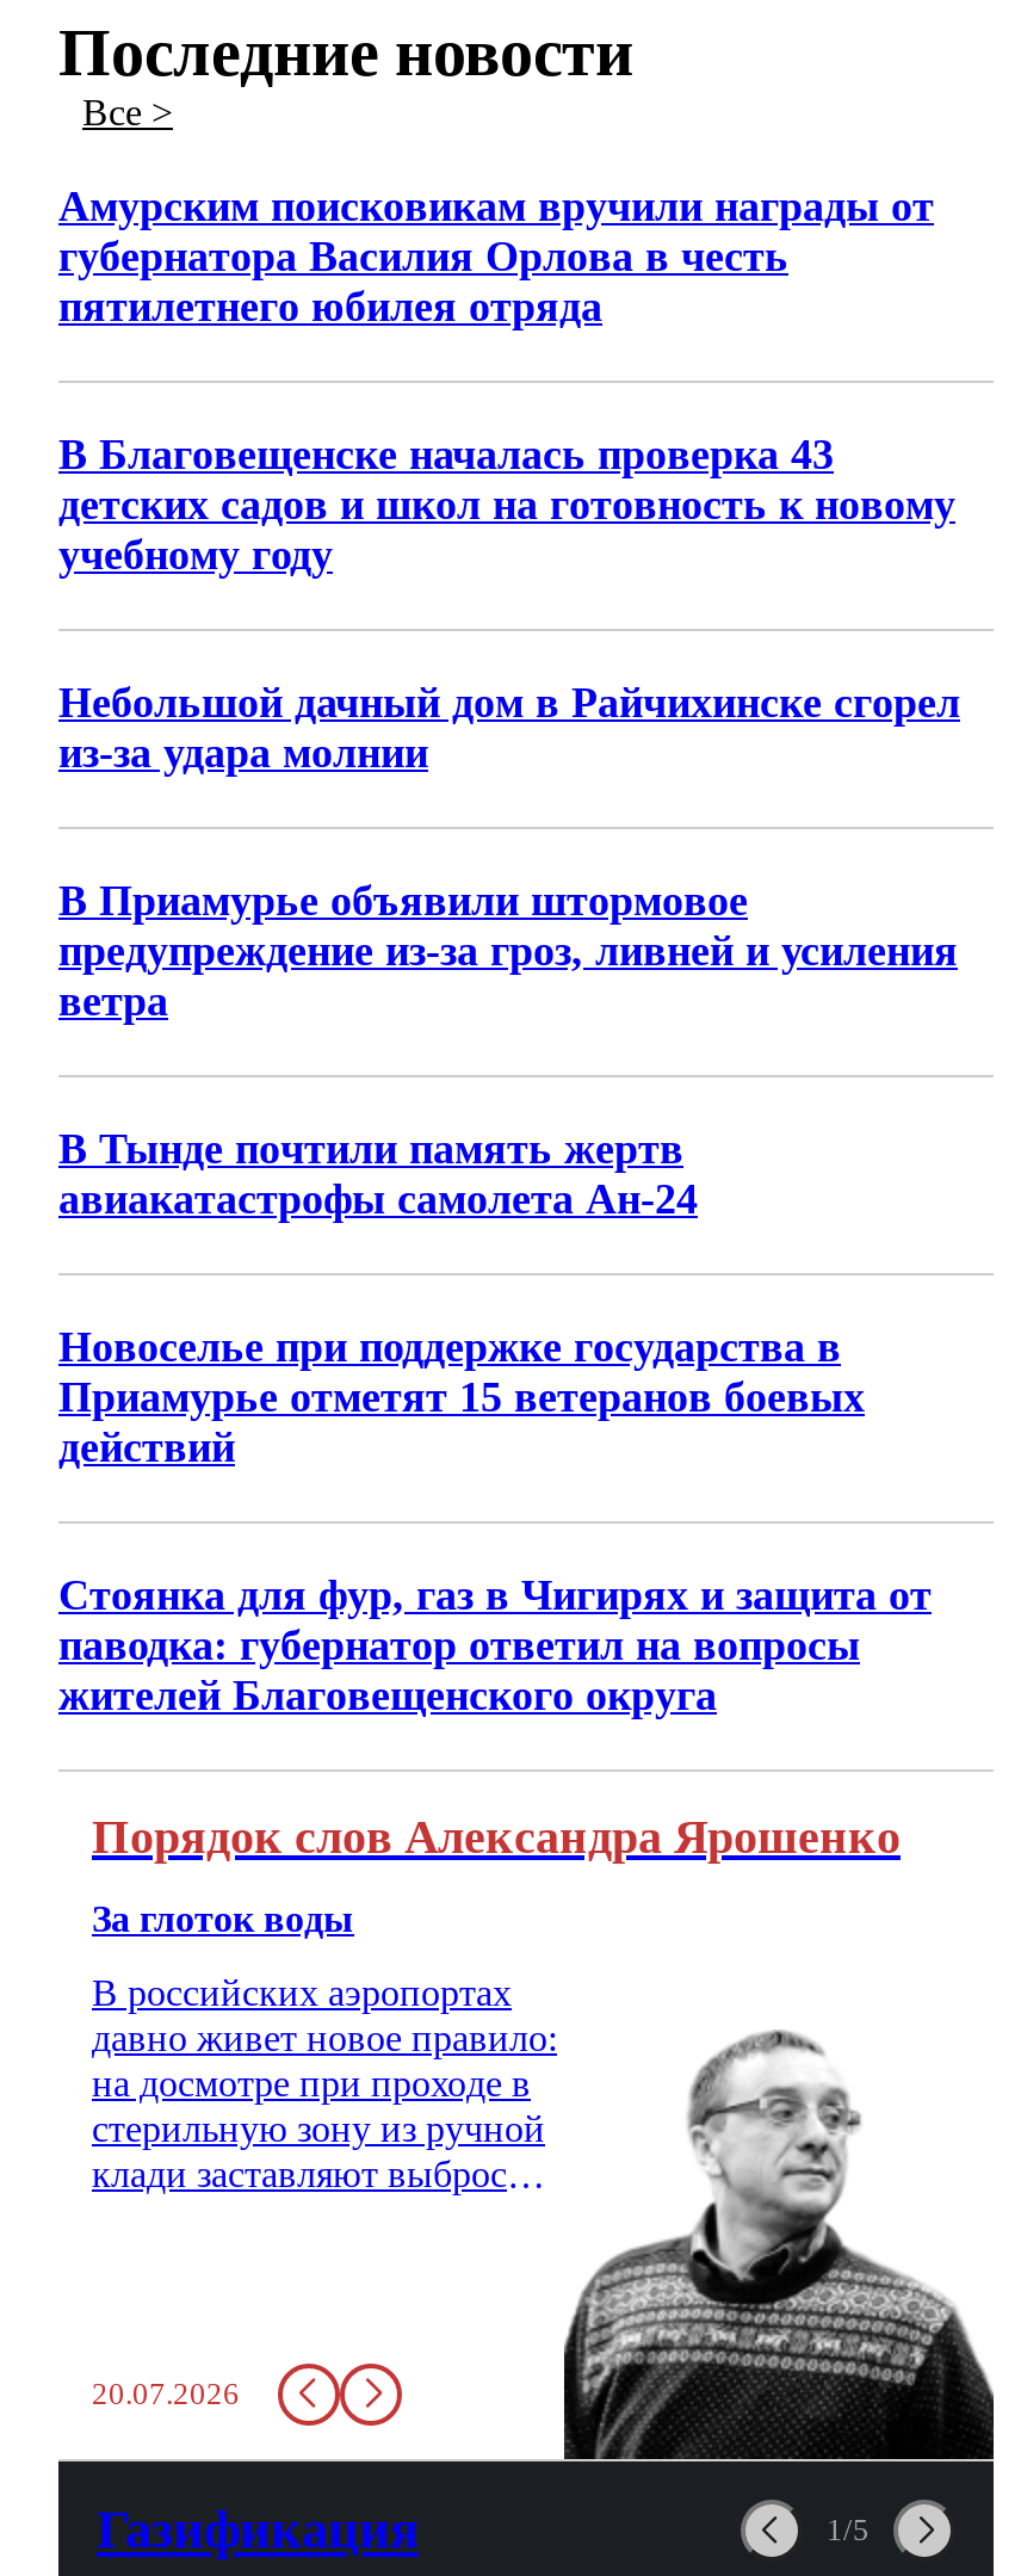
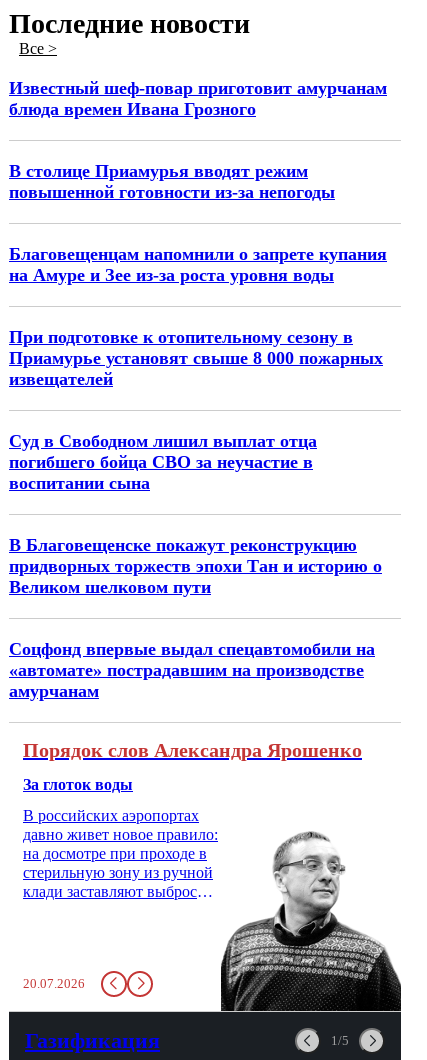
- Амурским поисковикам вручили награды от
- губернатора Василия Орлова в честь
- пятилетнего юбилея отряда
+ Известный шеф-повар приготовит амурчанам
+ блюда времен Ивана Грозного

- В Благовещенске началась проверка 43
- детских садов и школ на готовность к новому
- учебному году
+ В столице Приамурья вводят режим
+ повышенной готовности из-за непогоды

- Небольшой дачный дом в Райчихинске сгорел
- из-за удара молнии
+ Благовещенцам напомнили о запрете купания
+ на Амуре и Зее из-за роста уровня воды

- В Приамурье объявили штормовое
- предупреждение из-за гроз, ливней и усиления
- ветра
+ При подготовке к отопительному сезону в
+ Приамурье установят свыше 8 000 пожарных
+ извещателей

- В Тынде почтили память жертв
- авиакатастрофы самолета Ан-24
+ Суд в Свободном лишил выплат отца
+ погибшего бойца СВО за неучастие в
+ воспитании сына

- Новоселье при поддержке государства в
- Приамурье отметят 15 ветеранов боевых
- действий
+ В Благовещенске покажут реконструкцию
+ придворных торжеств эпохи Тан и историю о
+ Великом шелковом пути

- Стоянка для фур, газ в Чигирях и защита от
- паводка: губернатор ответил на вопросы
- жителей Благовещенского округа
+ Соцфонд впервые выдал спецавтомобили на
+ «автомате» пострадавшим на производстве
+ амурчанам
